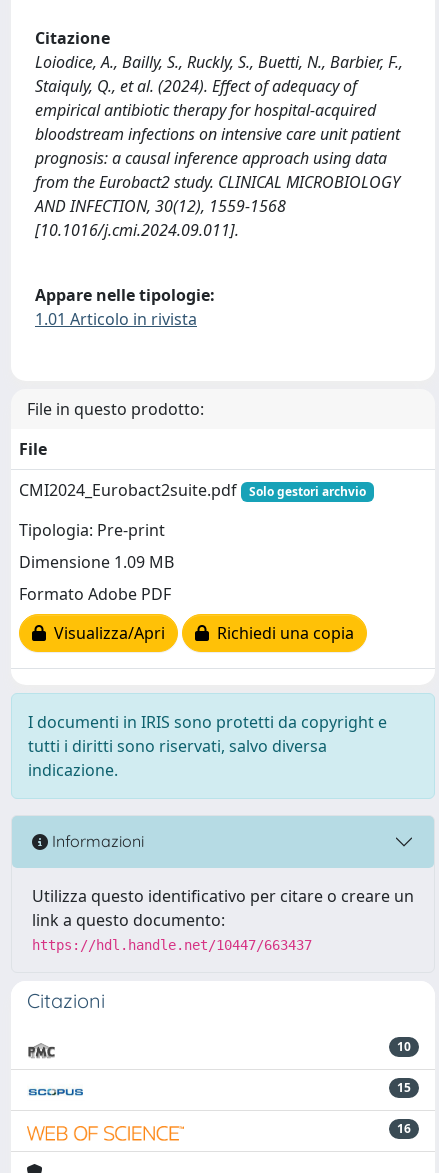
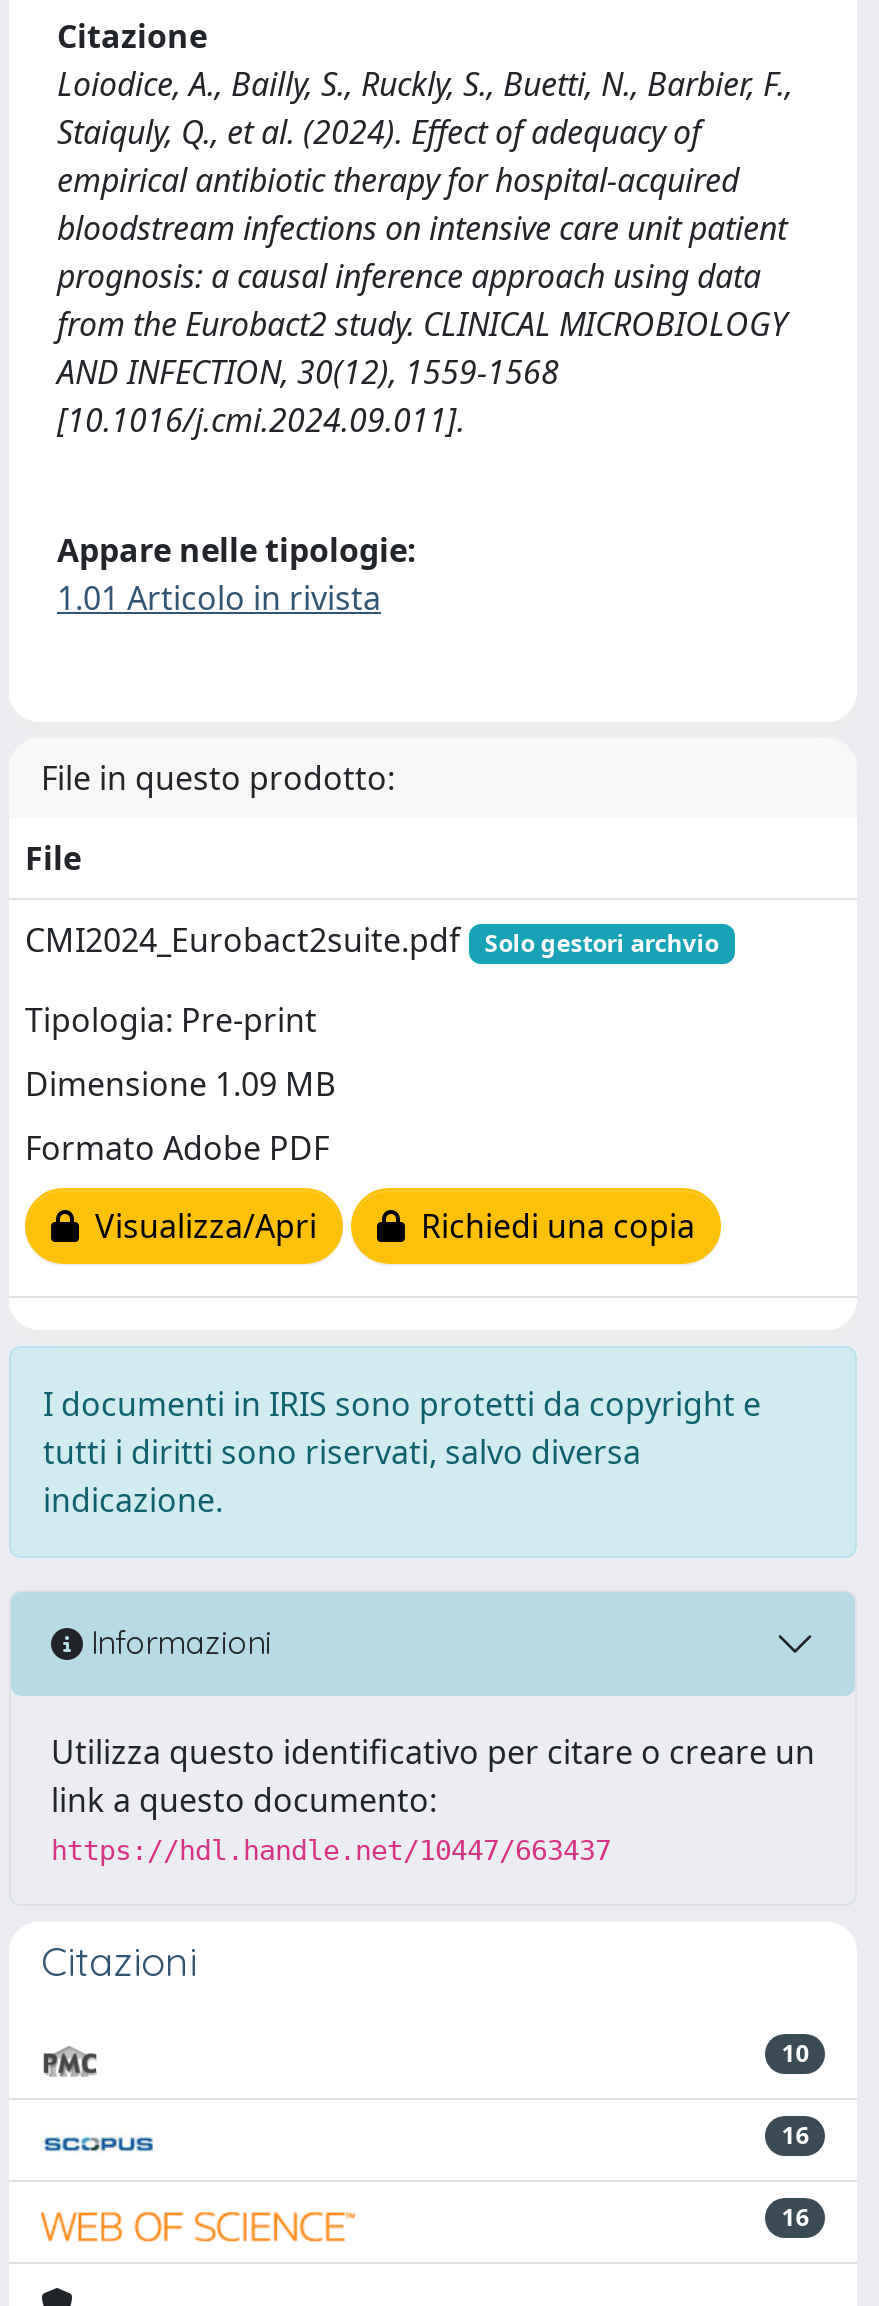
- 15
+ 16
